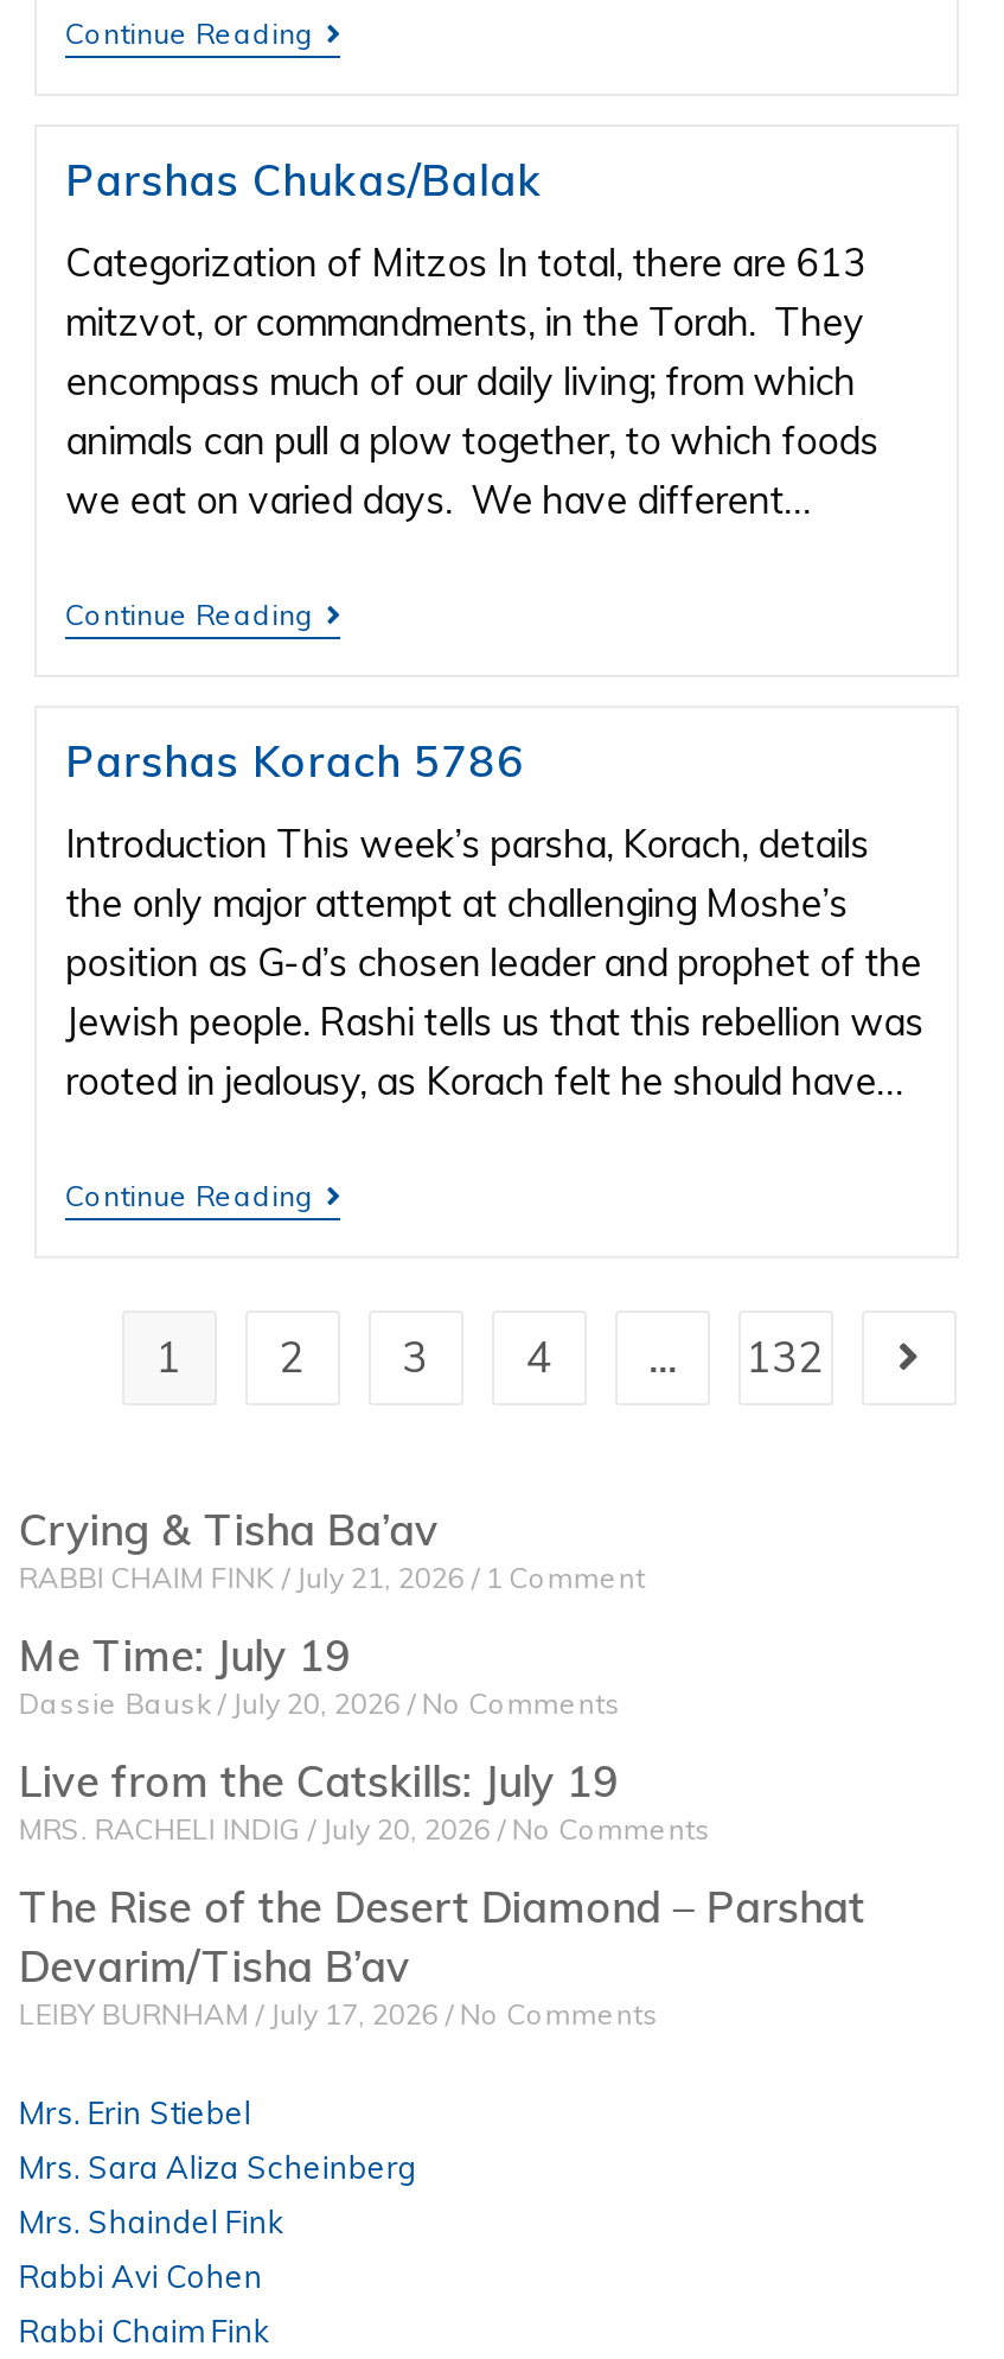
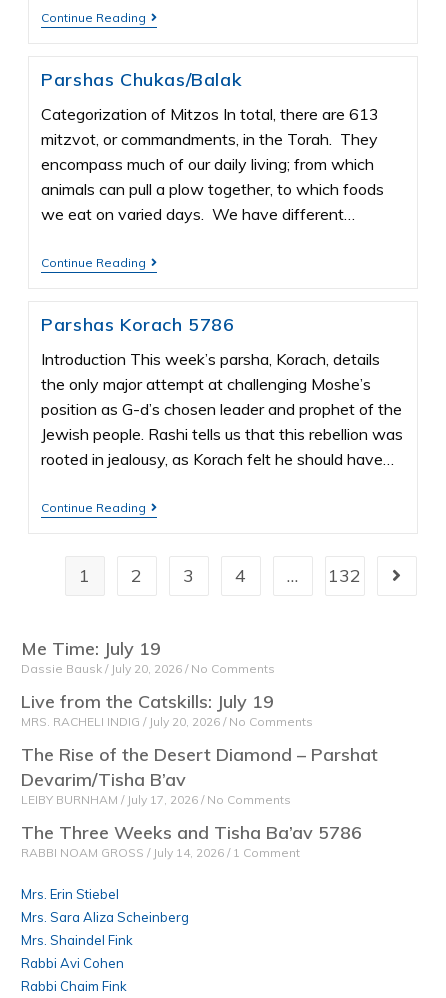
- Crying & Tisha Ba’av
- RABBI CHAIM FINK July 21, 2026 1 Comment

moved up: Me Time: July 19 | Dassie Bausk July 20, 2026 No Comments | Live from the Catskills: July 19 | MRS. RACHELI INDIG July 20, 2026 No Comments | The Rise of the Desert Diamond – Parshat | Devarim/Tisha B’av | LEIBY BURNHAM July 17, 2026 No Comments

+ The Three Weeks and Tisha Ba’av 5786
+ RABBI NOAM GROSS July 14, 2026 1 Comment
